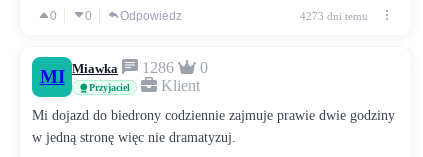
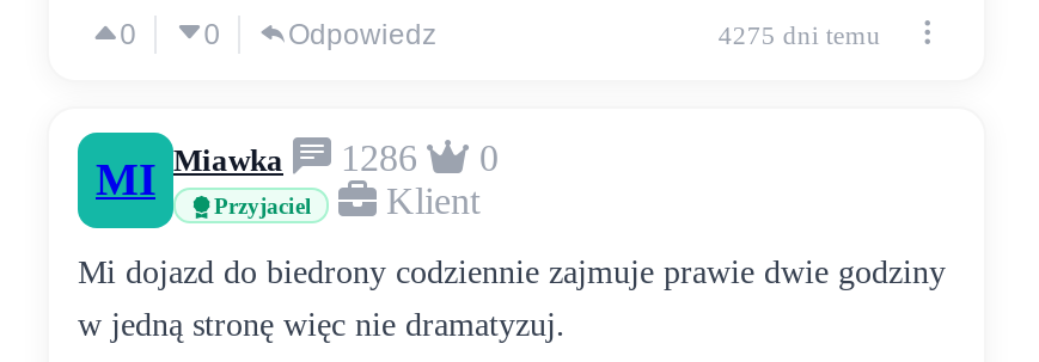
- 4273 dni temu
+ 4275 dni temu
